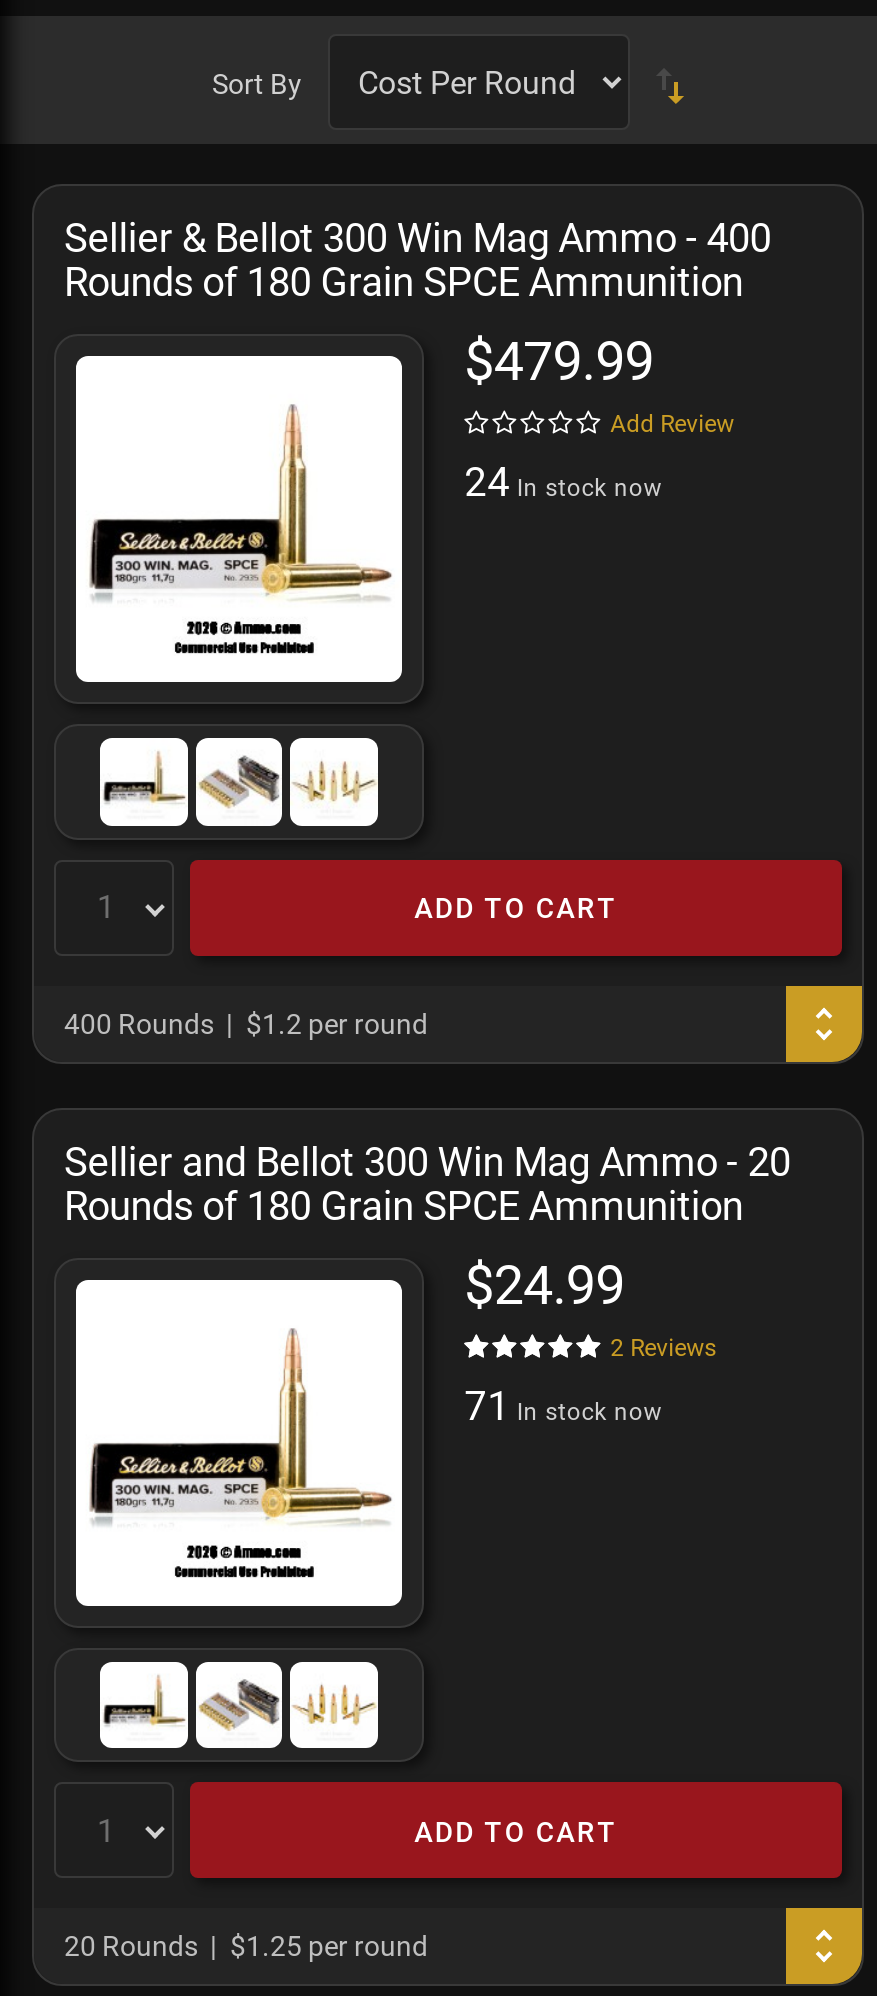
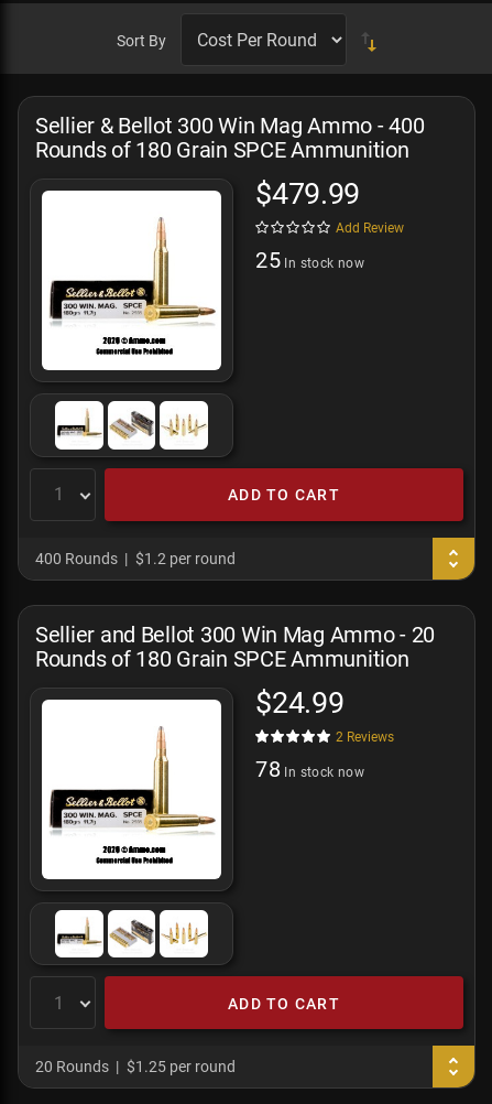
- 24 In stock now
+ 25 In stock now

- 71 In stock now
+ 78 In stock now
